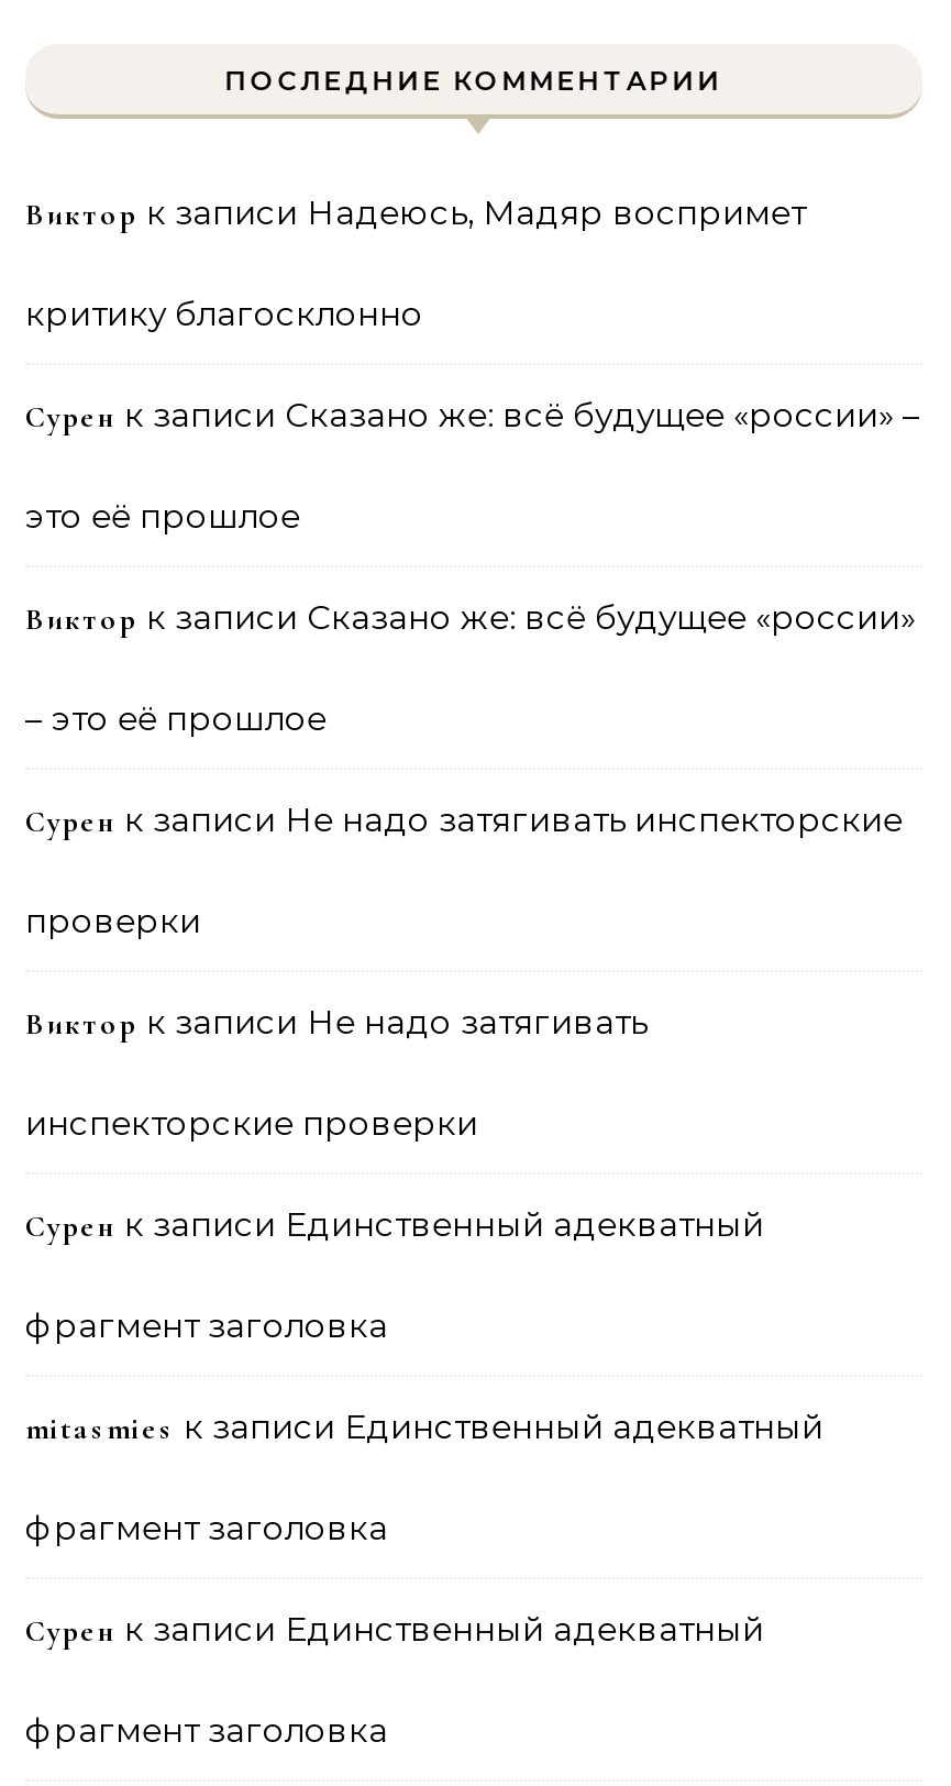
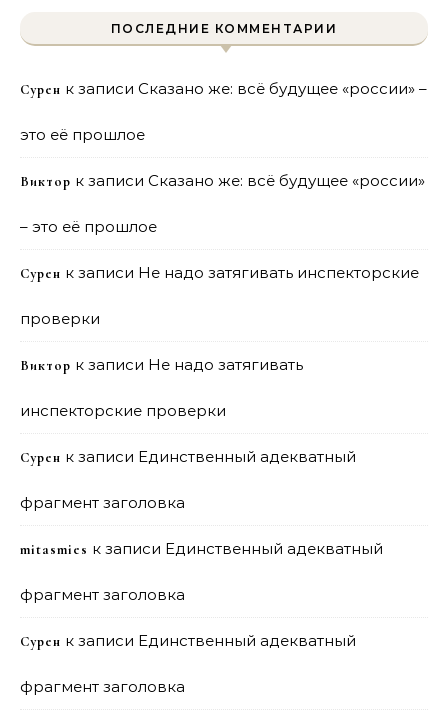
- Виктор к записи Надеюсь, Мадяр воспримет
- критику благосклонно
